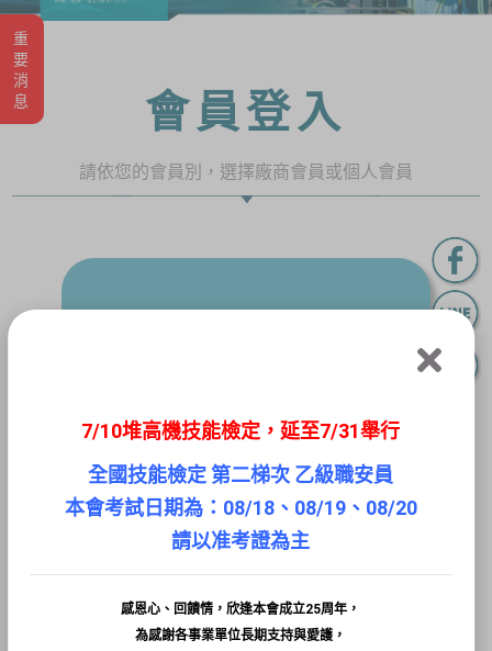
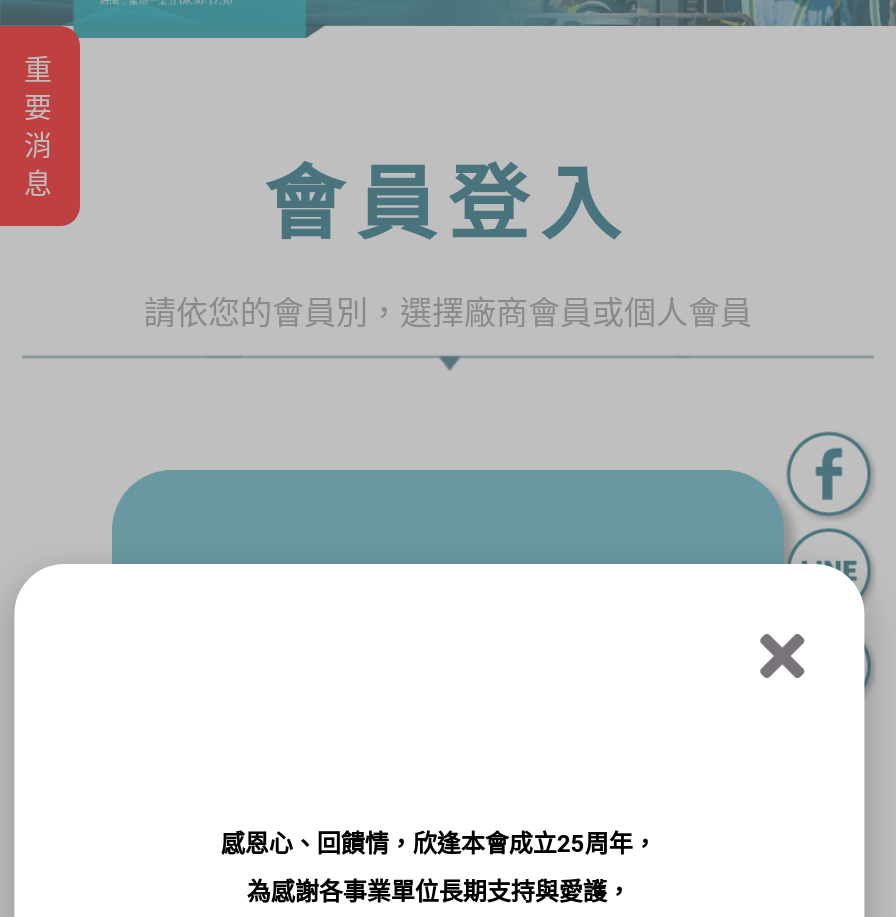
- 7/10堆高機技能檢定，延至7/31舉行
- 全國技能檢定 第二梯次 乙級職安員
- 本會考試日期為：08/18、08/19、08/20
- 請以准考證為主
